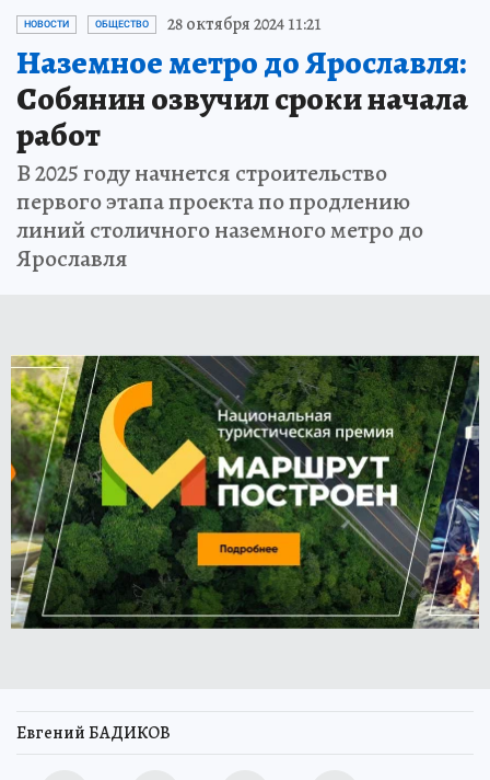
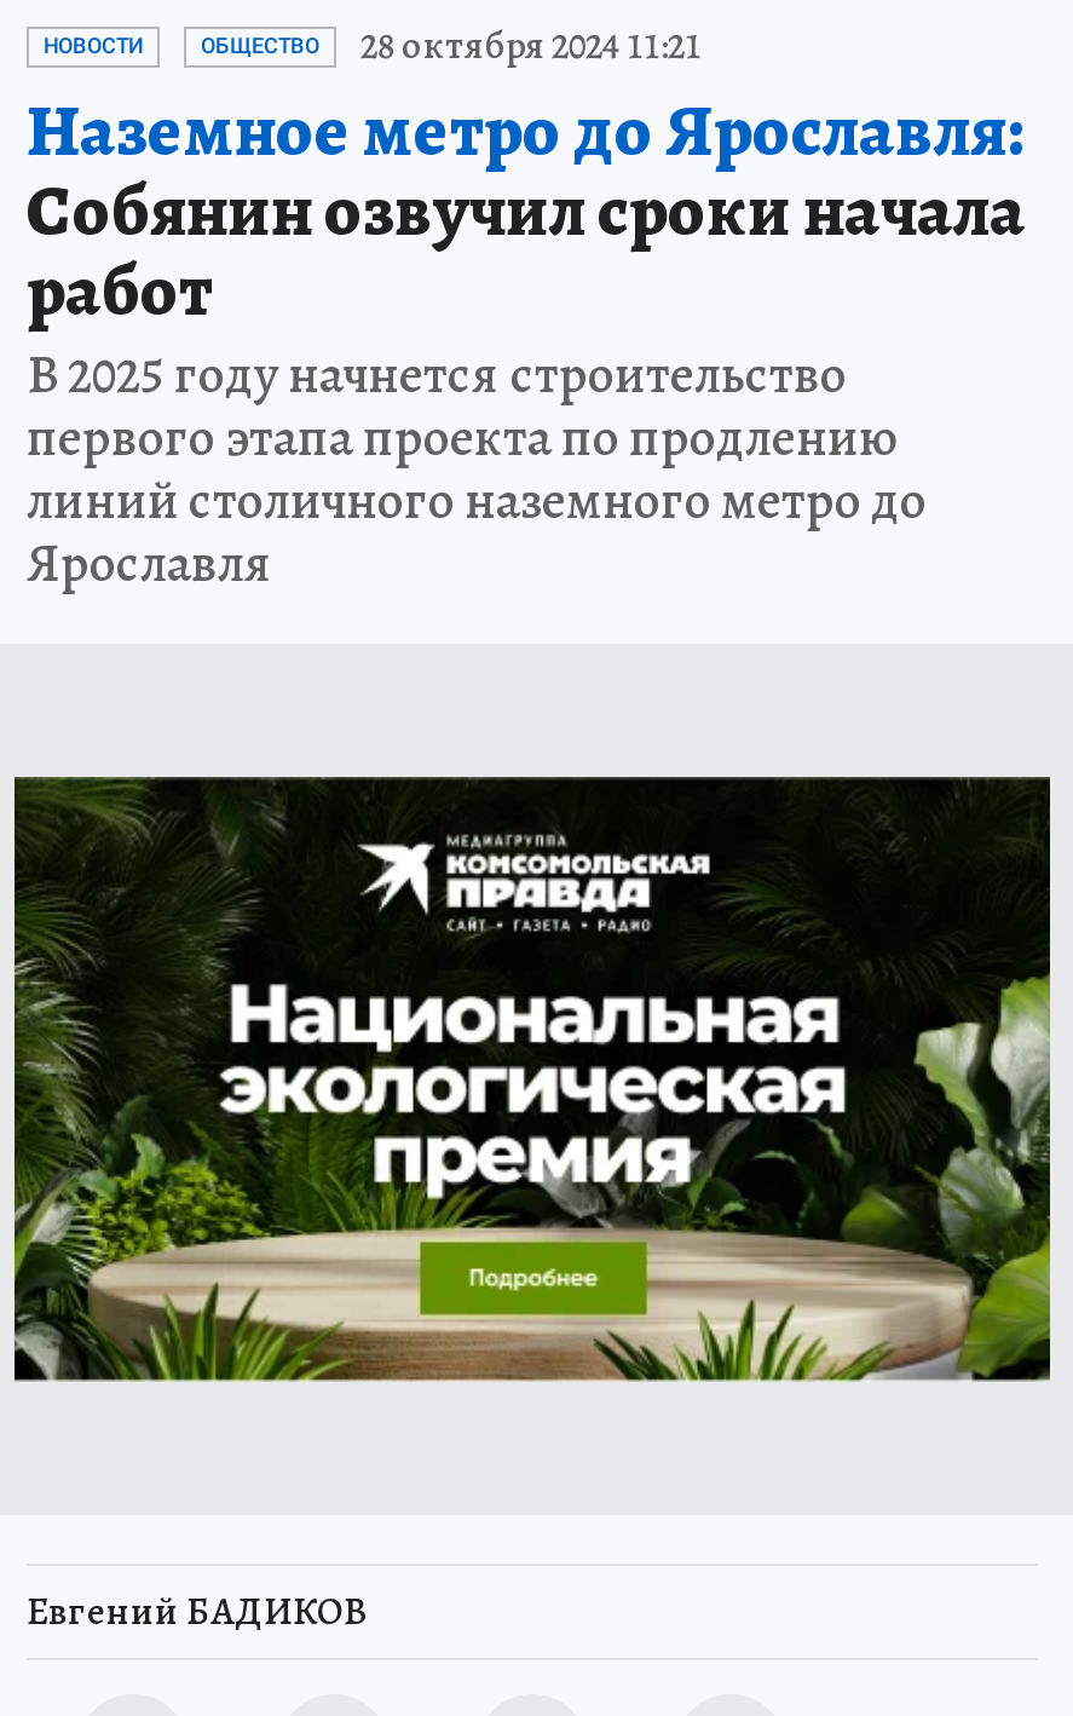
- [image]
+ [image]
